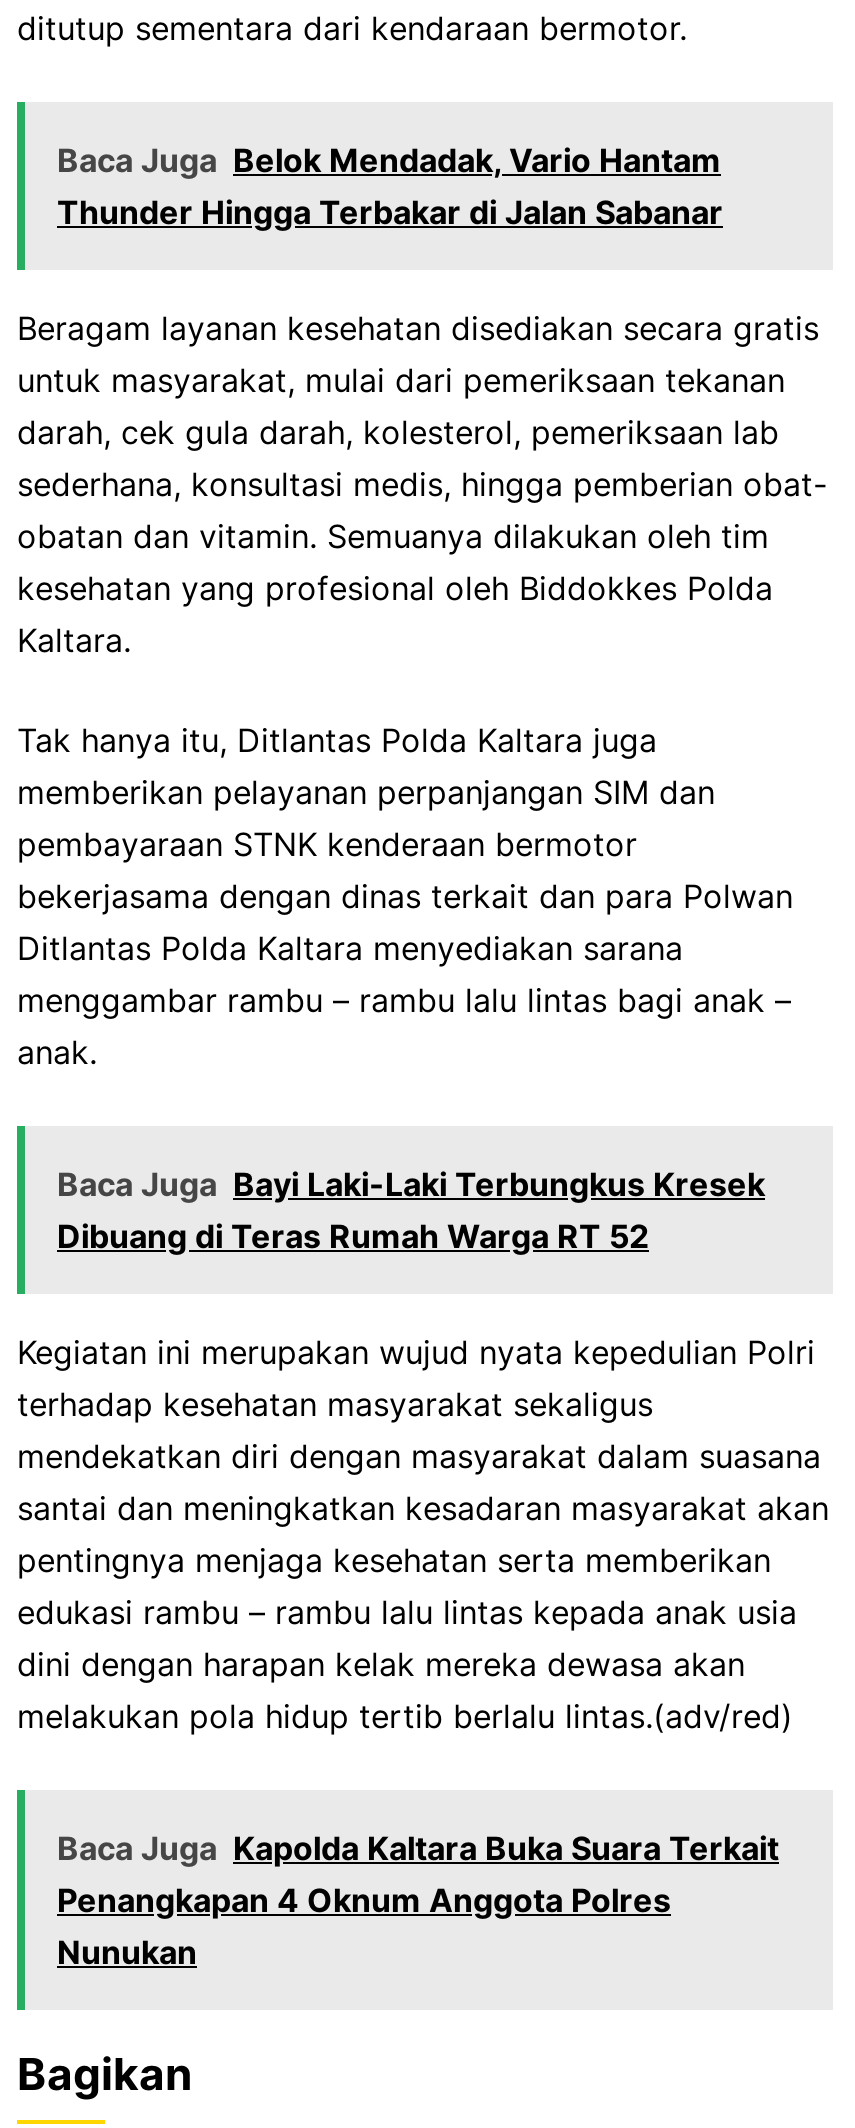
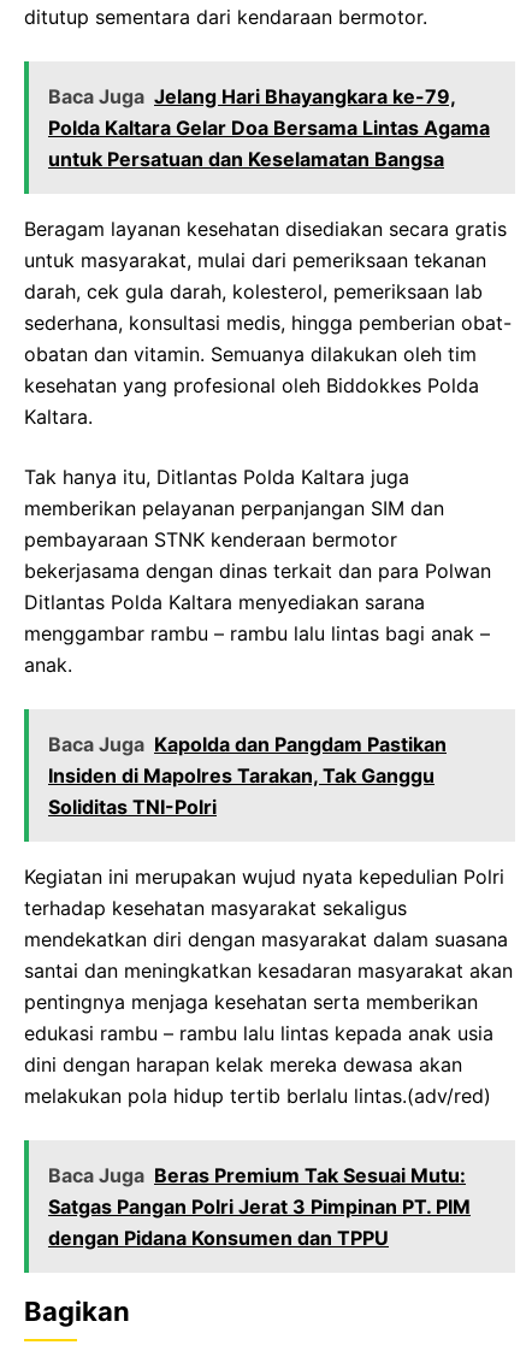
- Baca Juga Belok Mendadak, Vario Hantam
- Thunder Hingga Terbakar di Jalan Sabanar
+ Baca Juga Jelang Hari Bhayangkara ke-79,
+ Polda Kaltara Gelar Doa Bersama Lintas Agama
+ untuk Persatuan dan Keselamatan Bangsa

- Baca Juga Bayi Laki-Laki Terbungkus Kresek
- Dibuang di Teras Rumah Warga RT 52
+ Baca Juga Kapolda dan Pangdam Pastikan
+ Insiden di Mapolres Tarakan, Tak Ganggu
+ Soliditas TNI-Polri

- Baca Juga Kapolda Kaltara Buka Suara Terkait
- Penangkapan 4 Oknum Anggota Polres
- Nunukan
+ Baca Juga Beras Premium Tak Sesuai Mutu:
+ Satgas Pangan Polri Jerat 3 Pimpinan PT. PIM
+ dengan Pidana Konsumen dan TPPU
